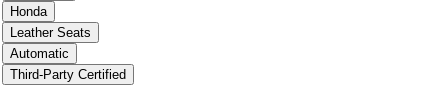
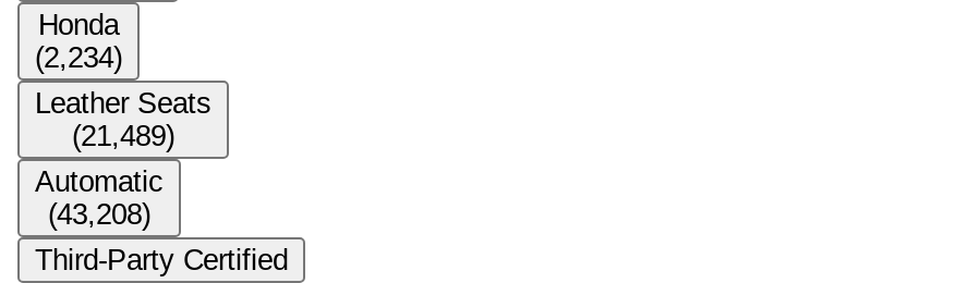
+ (2,234)

+ (21,489)

+ (43,208)
